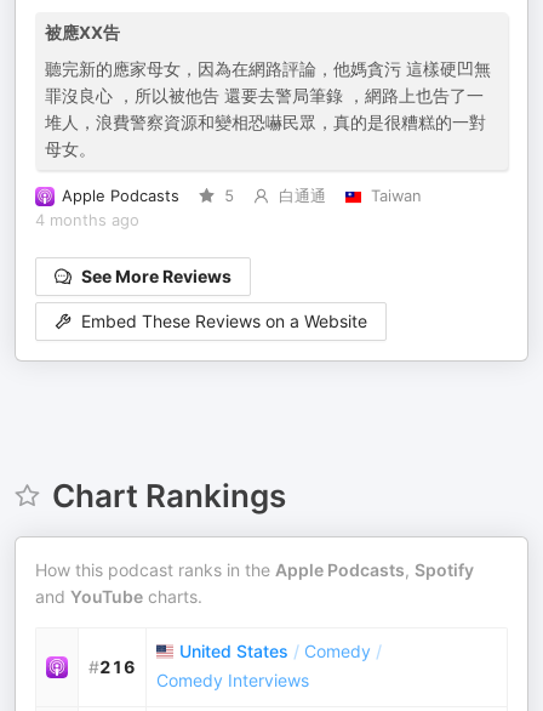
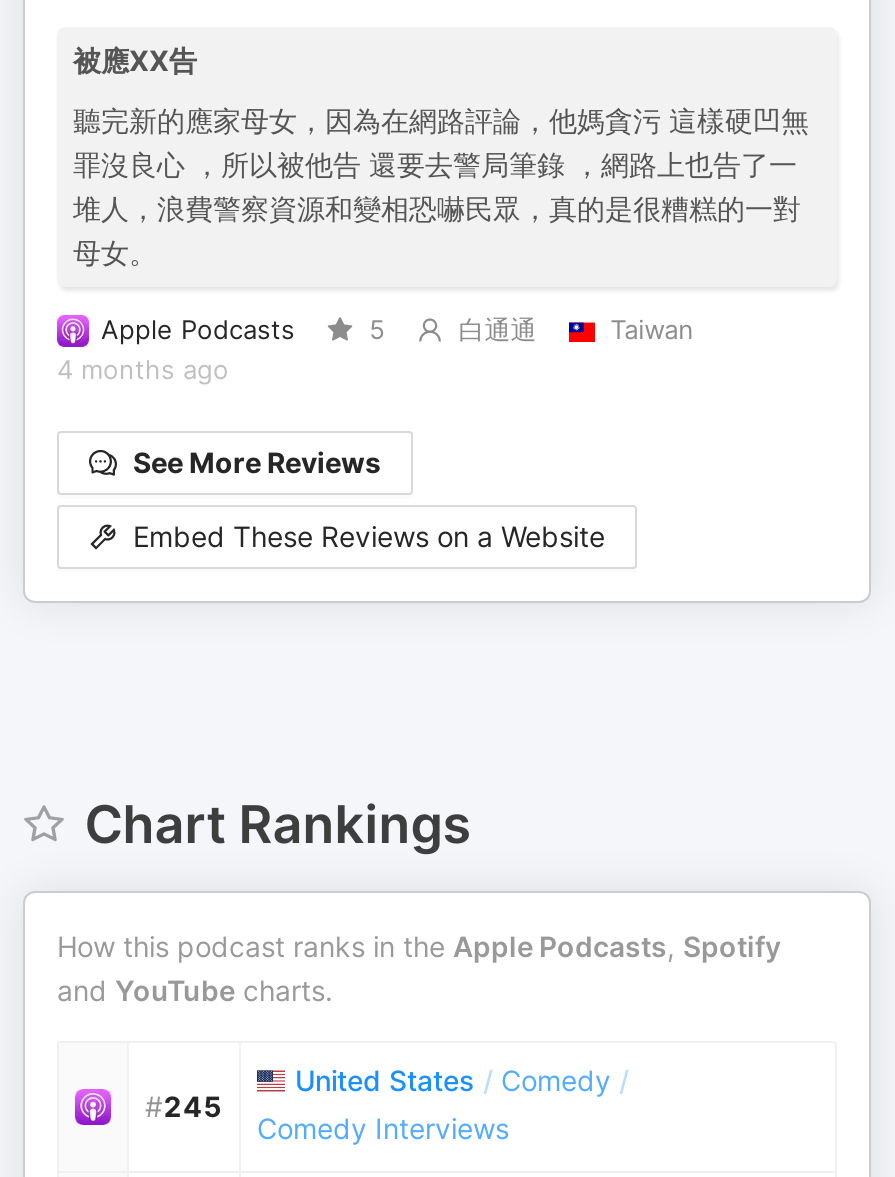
- #216
+ #245
